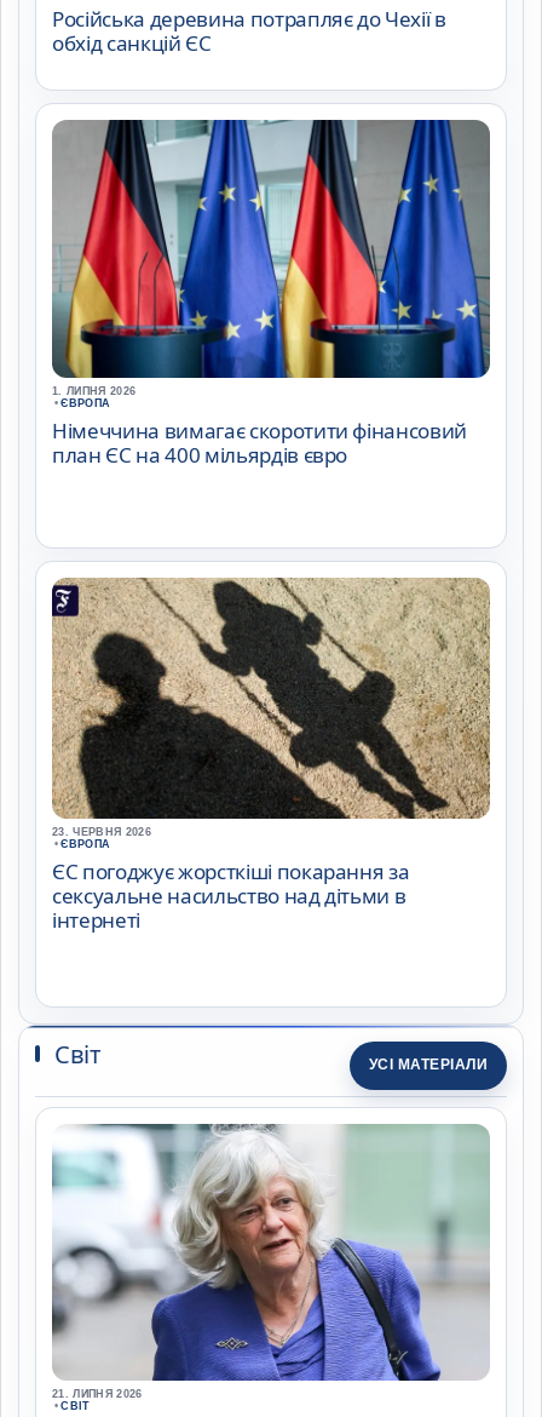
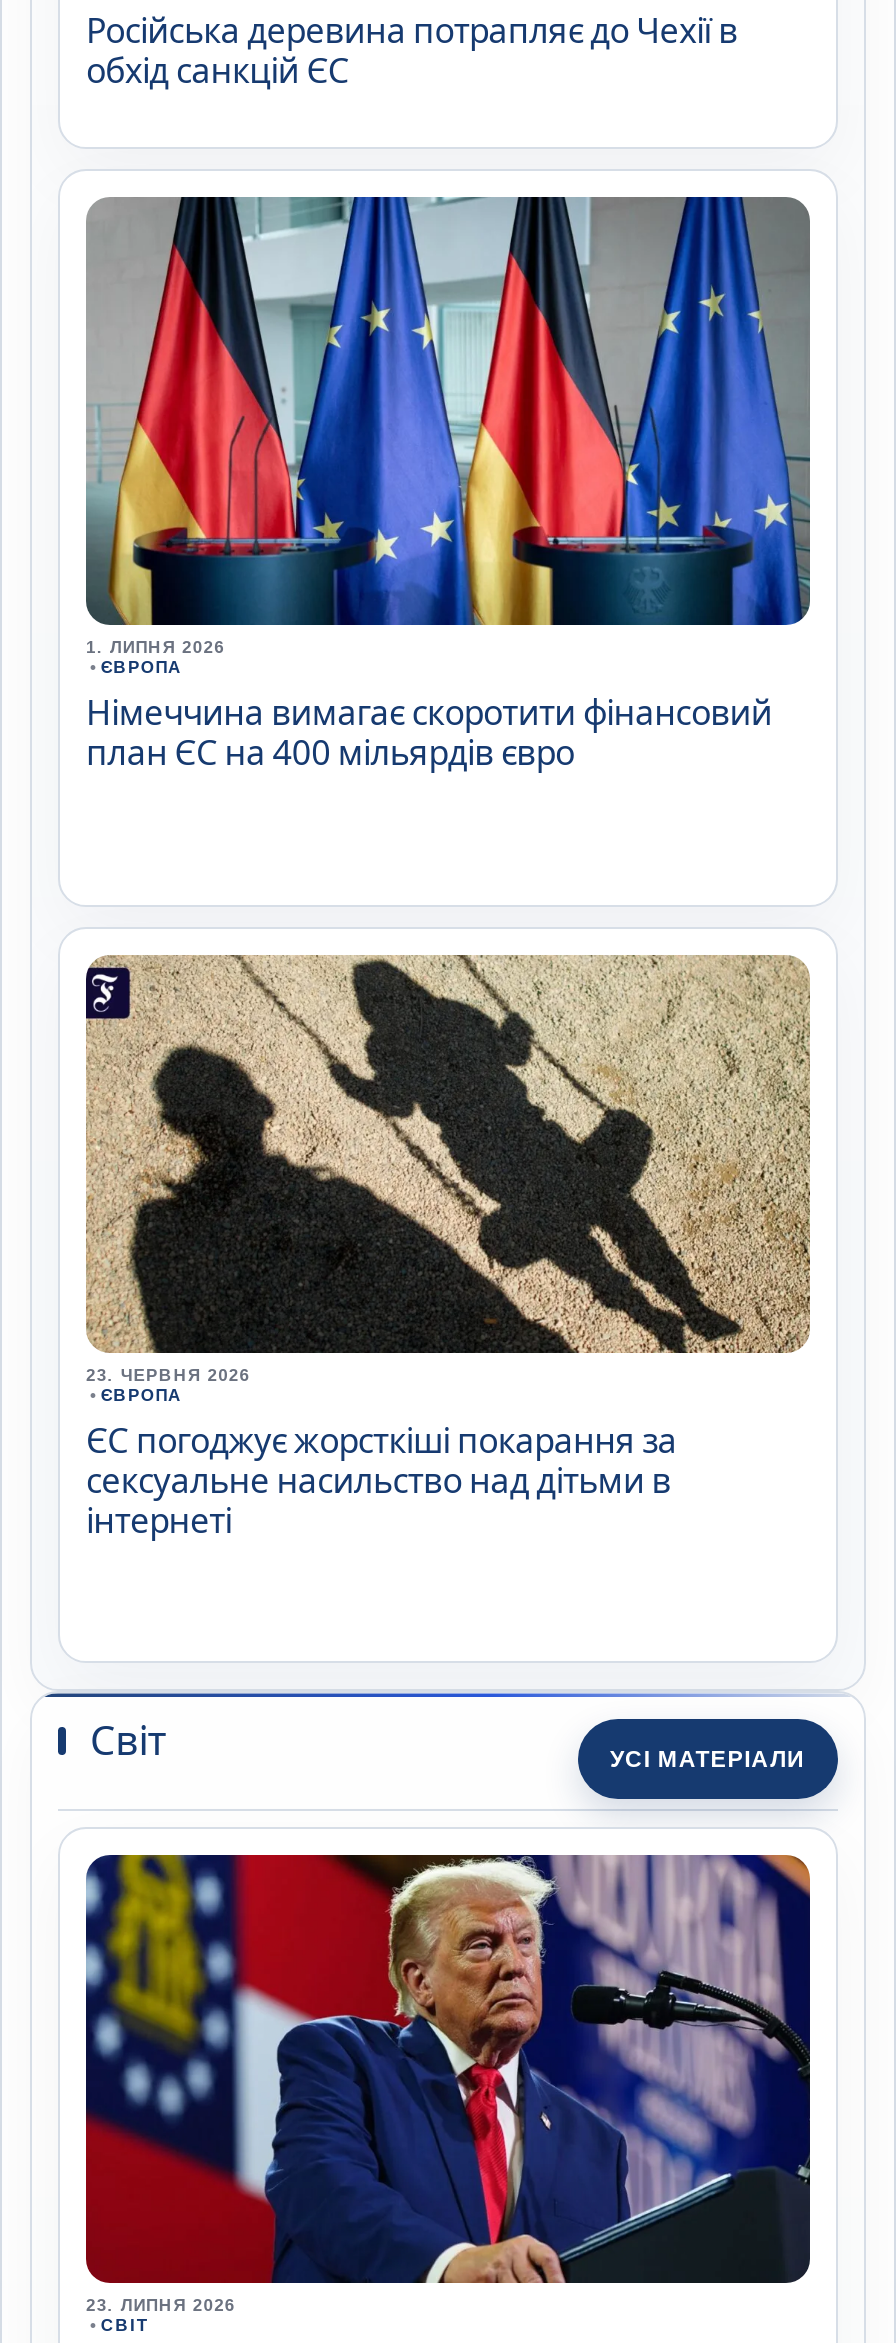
- [image]
- 21. ЛИПНЯ 2026
+ [image]
+ 23. ЛИПНЯ 2026
